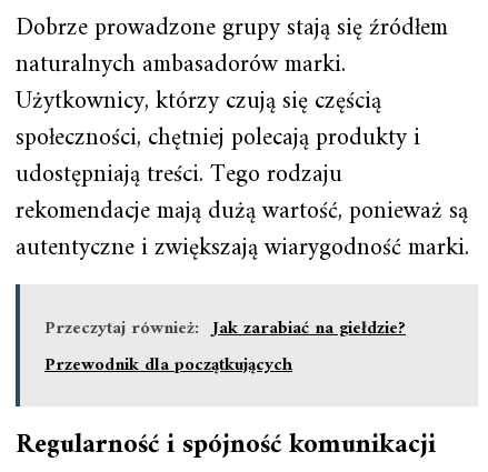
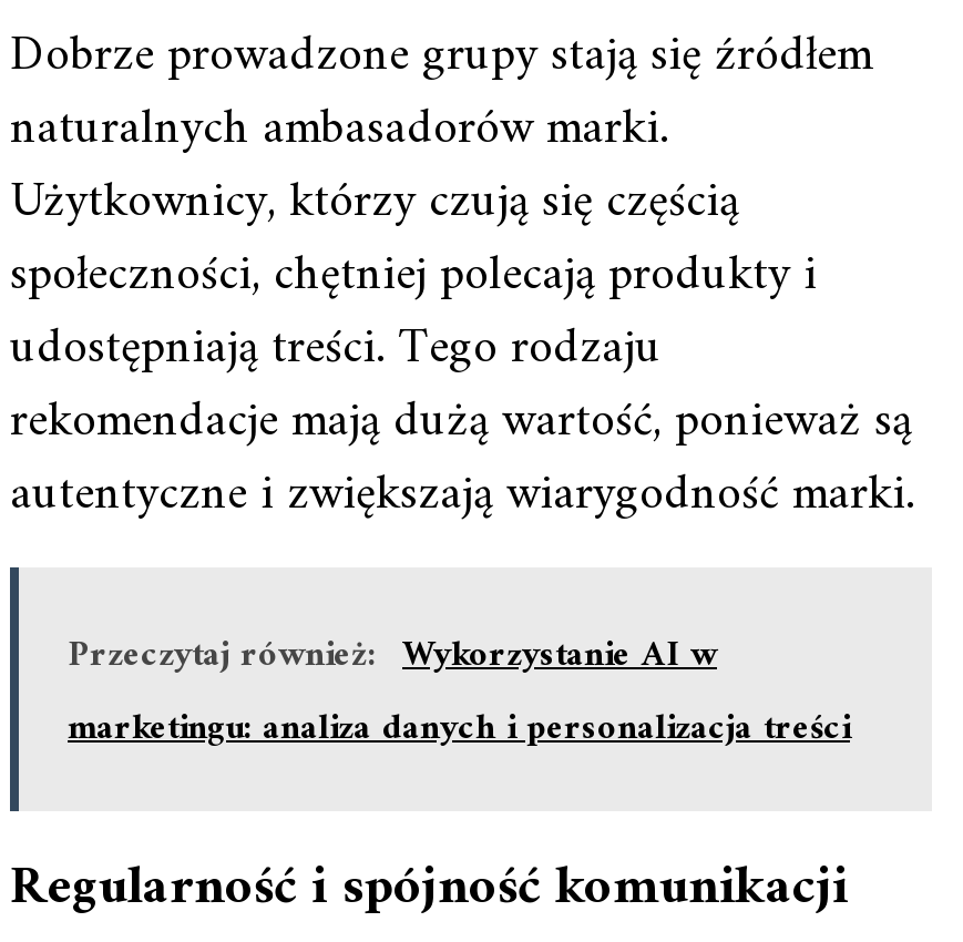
- Przeczytaj również: Jak zarabiać na giełdzie?
- Przewodnik dla początkujących
+ Przeczytaj również: Wykorzystanie AI w
+ marketingu: analiza danych i personalizacja treści
